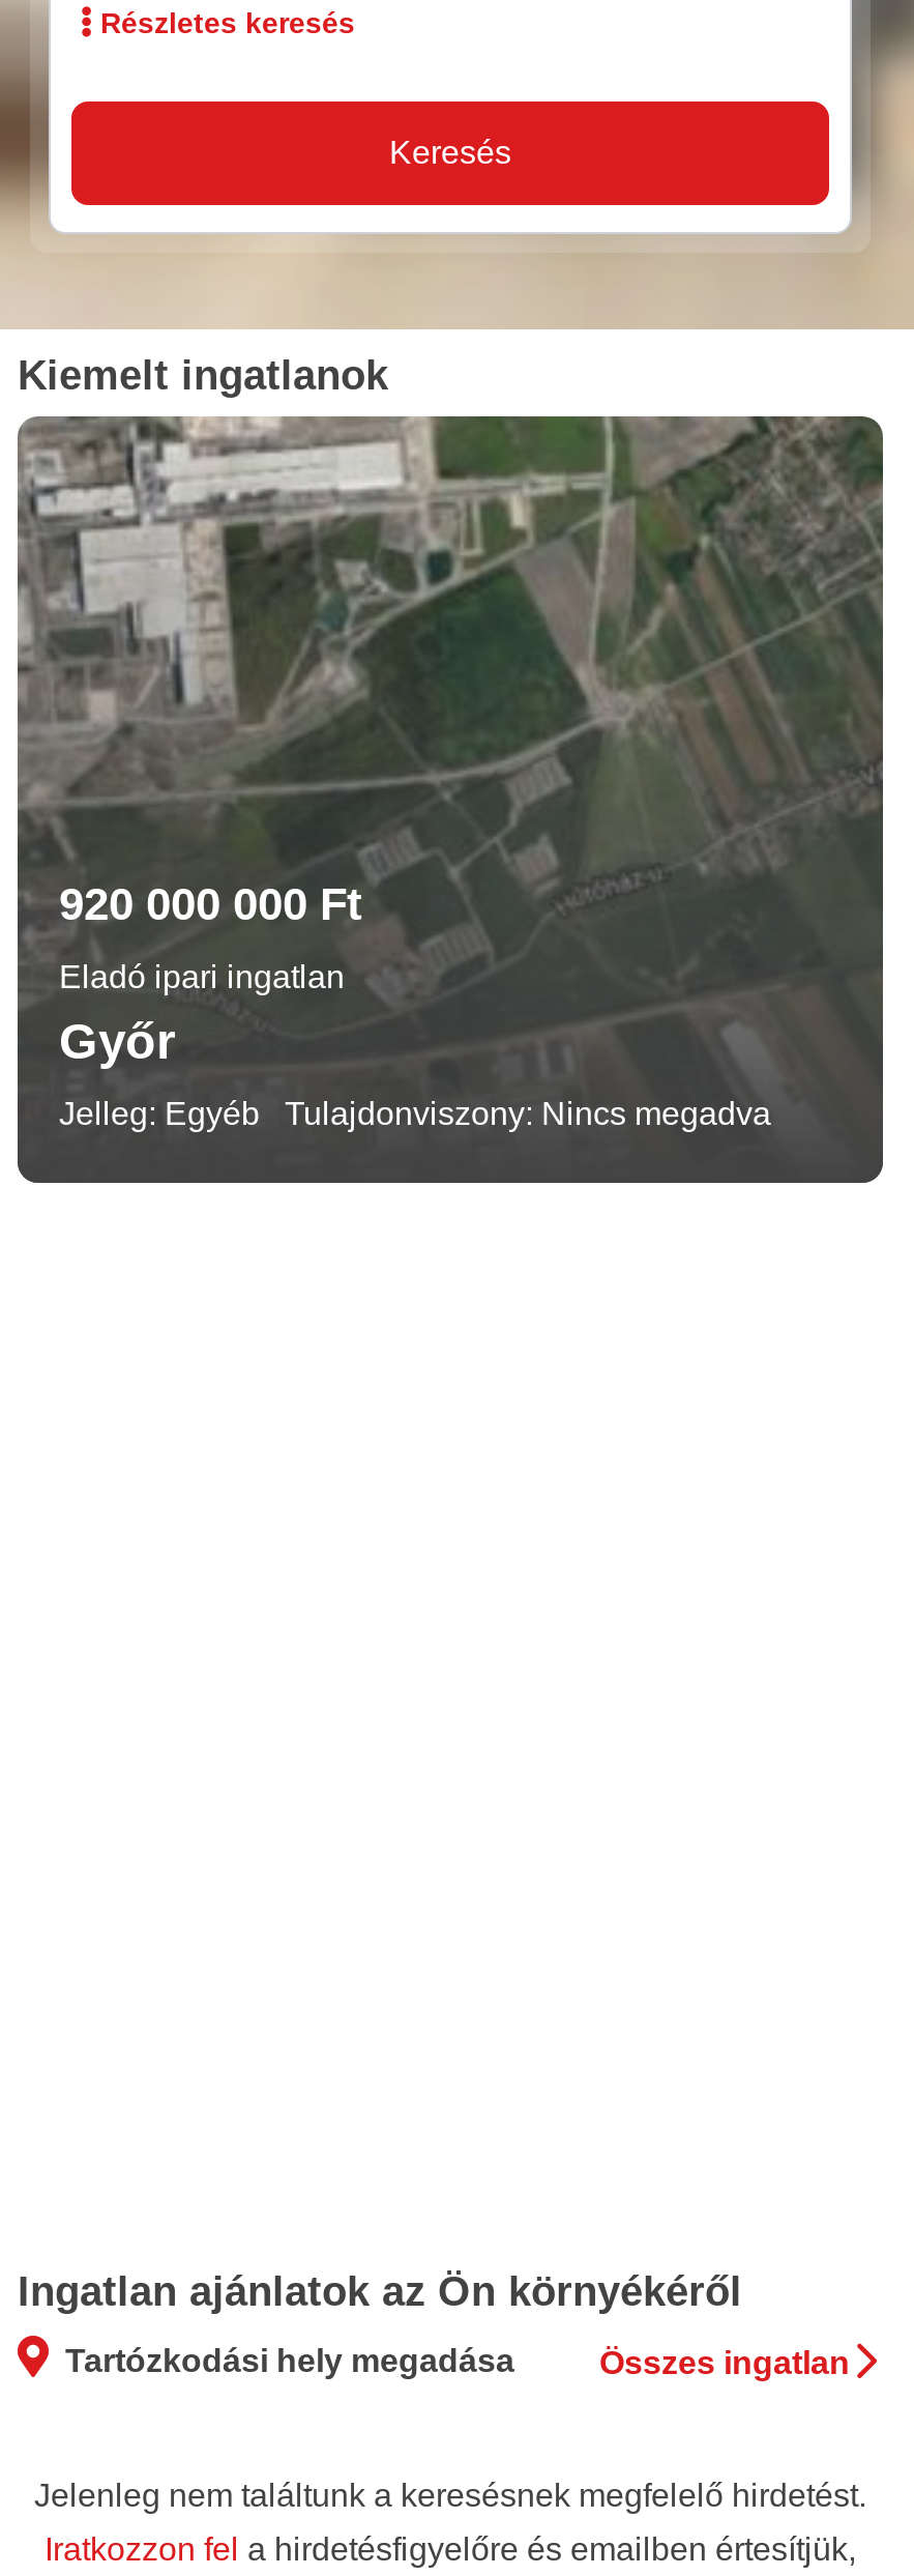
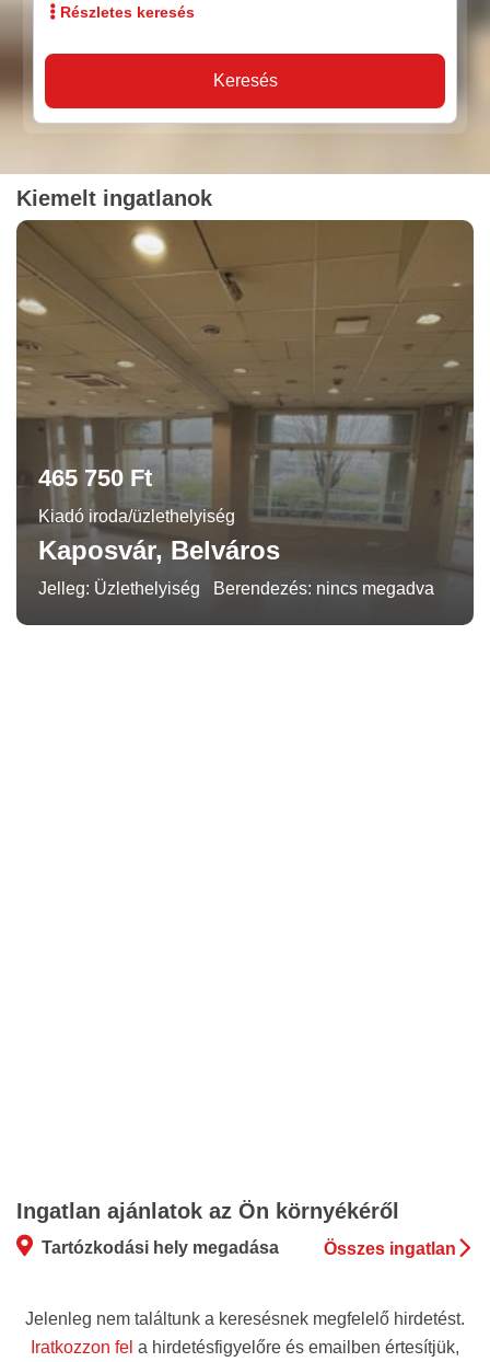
- [image]
- 920 000 000 Ft
+ [image]
+ 465 750 Ft

- Eladó ipari ingatlan
- Győr
+ Kiadó iroda/üzlethelyiség
+ Kaposvár, Belváros

- Jelleg: Egyéb
- Tulajdonviszony: Nincs megadva
+ Jelleg: Üzlethelyiség
+ Berendezés: nincs megadva
